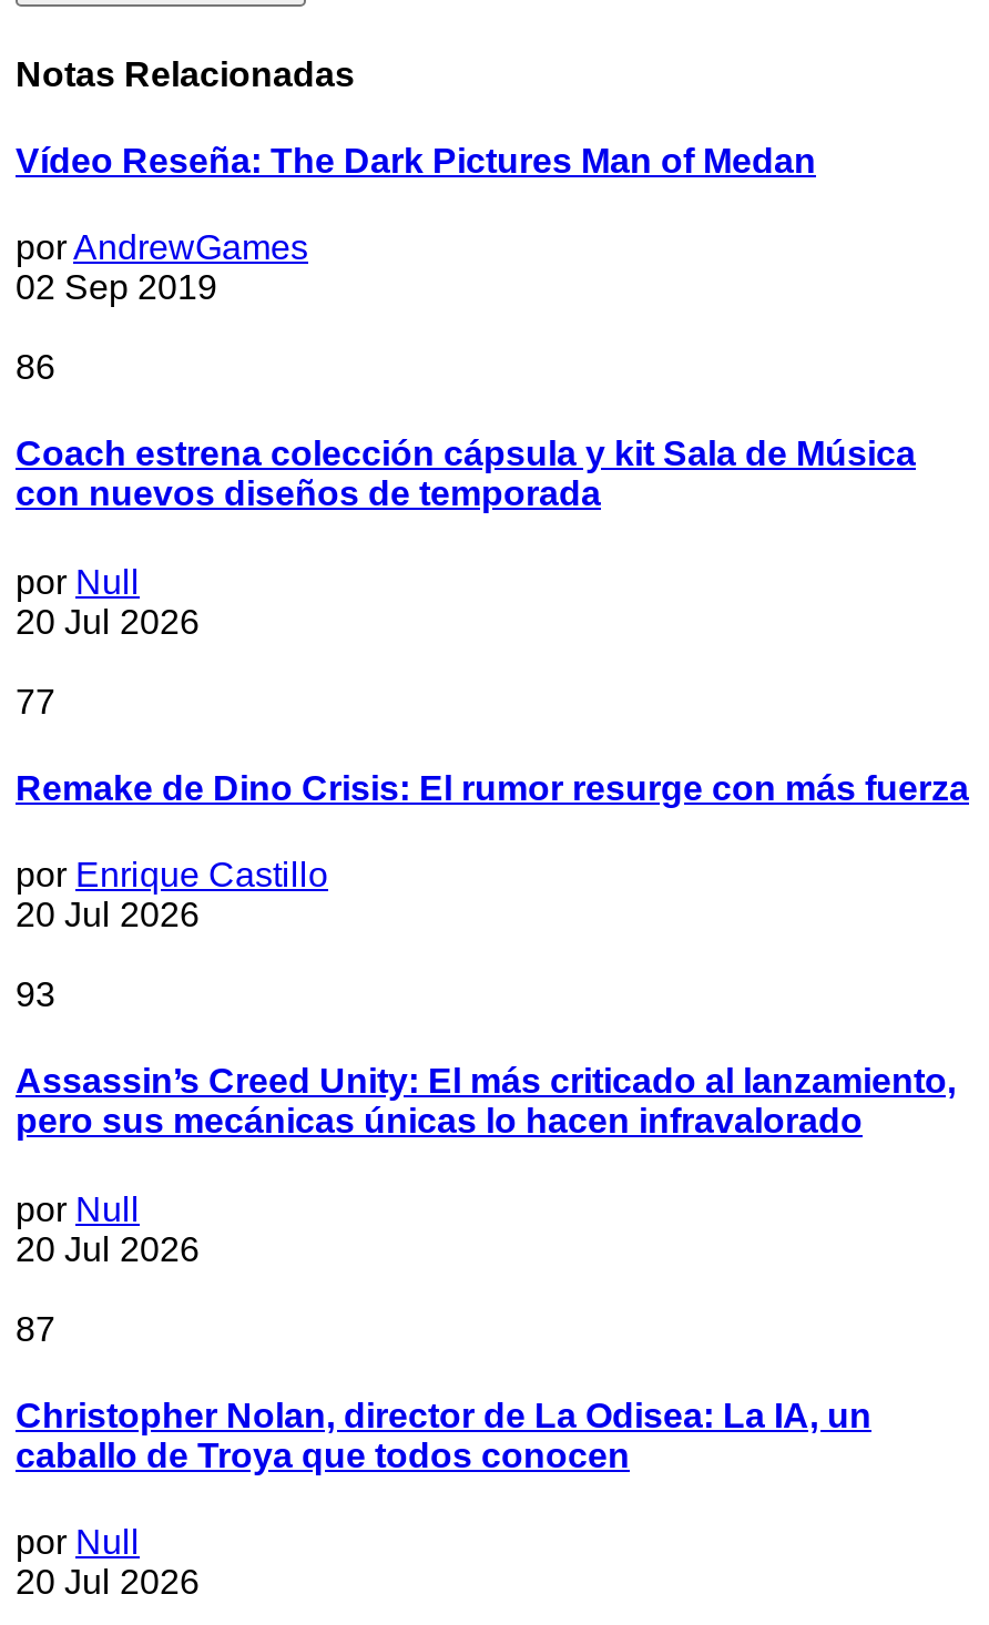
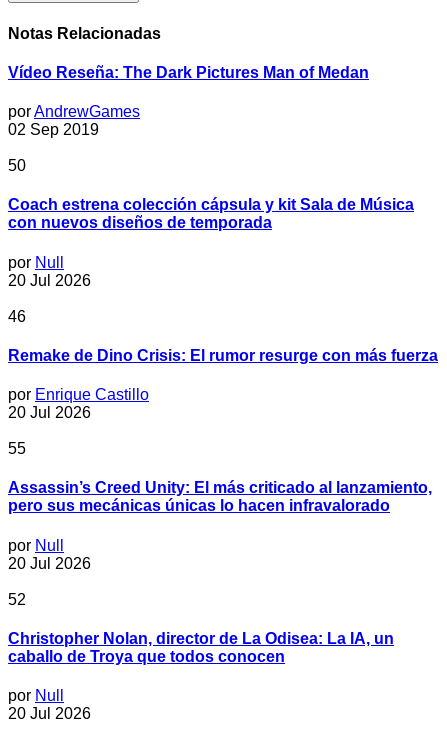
- 86
+ 50

- 77
+ 46

- 93
+ 55

- 87
+ 52
